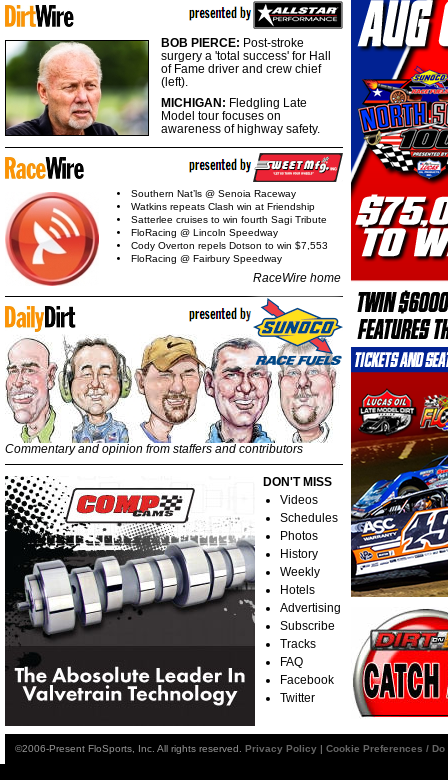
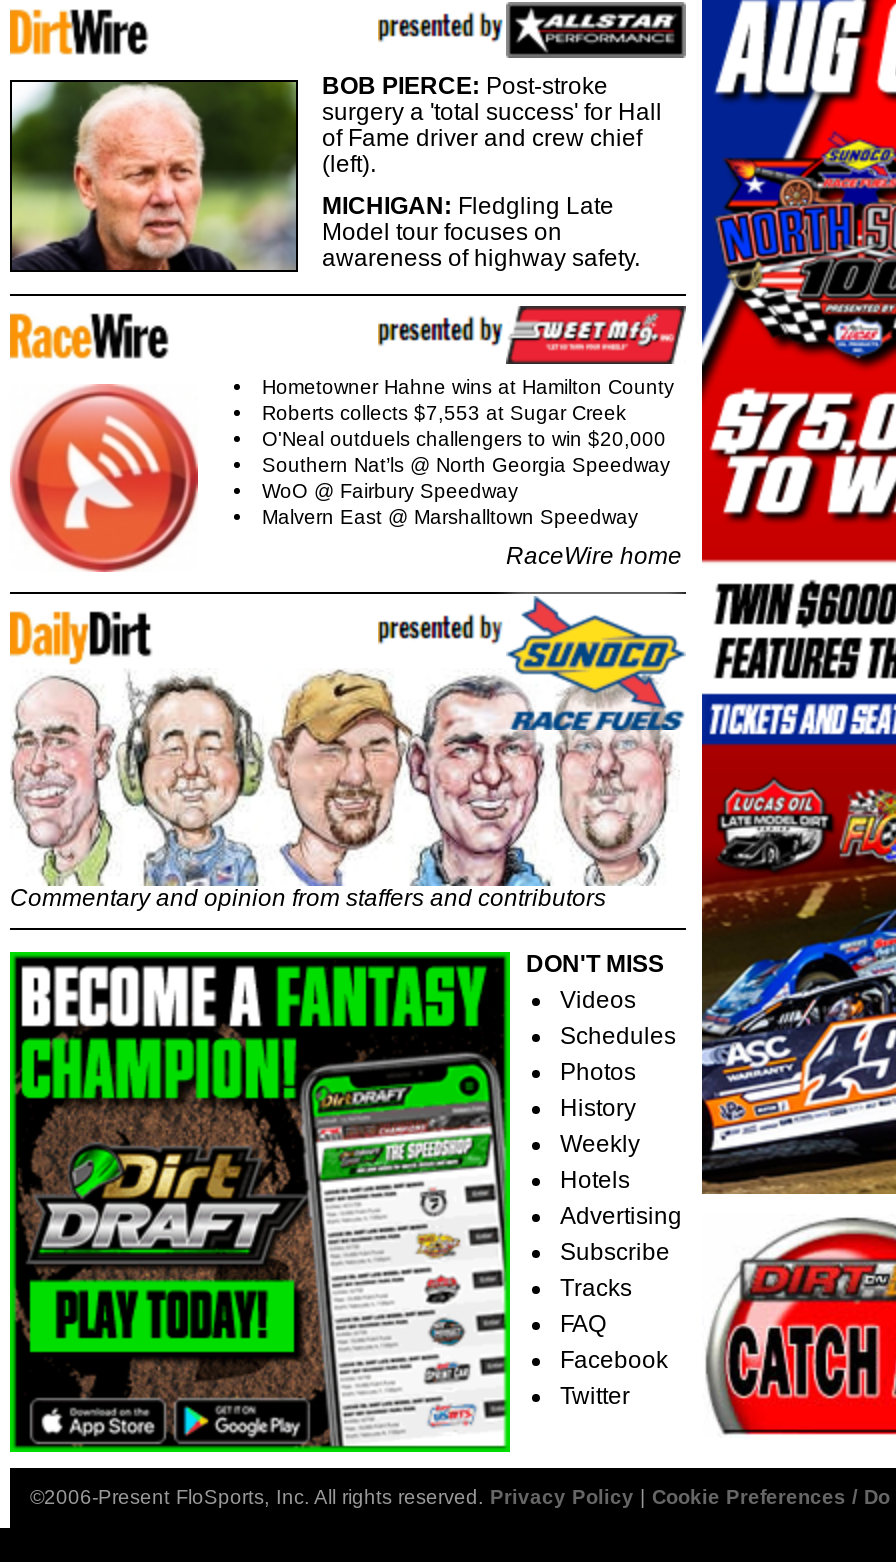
- Southern Nat’ls @ Senoia Raceway
- Watkins repeats Clash win at Friendship
- Satterlee cruises to win fourth Sagi Tribute
- FloRacing @ Lincoln Speedway
- Cody Overton repels Dotson to win $7,553
- FloRacing @ Fairbury Speedway
+ Hometowner Hahne wins at Hamilton County
+ Roberts collects $7,553 at Sugar Creek
+ O'Neal outduels challengers to win $20,000
+ Southern Nat’ls @ North Georgia Speedway
+ WoO @ Fairbury Speedway
+ Malvern East @ Marshalltown Speedway

- [image]
+ [image]
